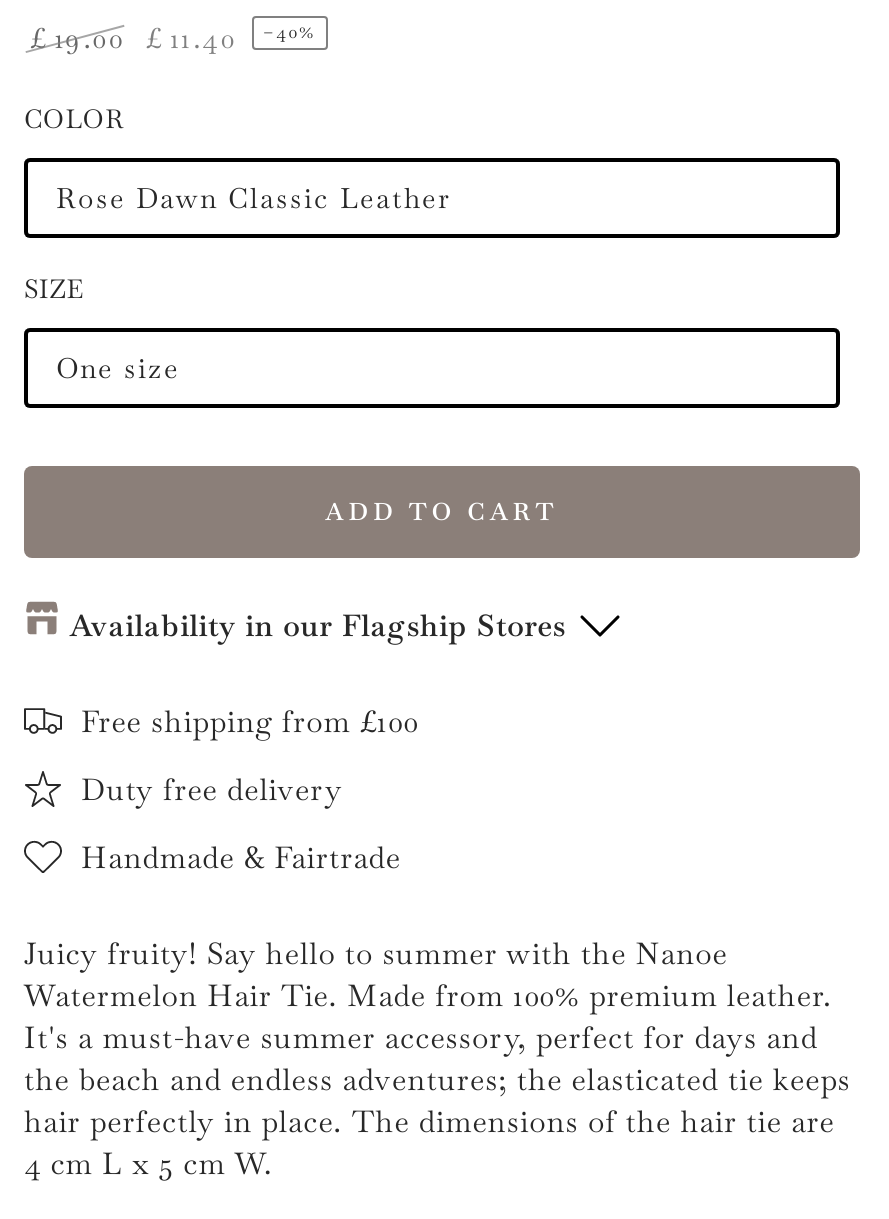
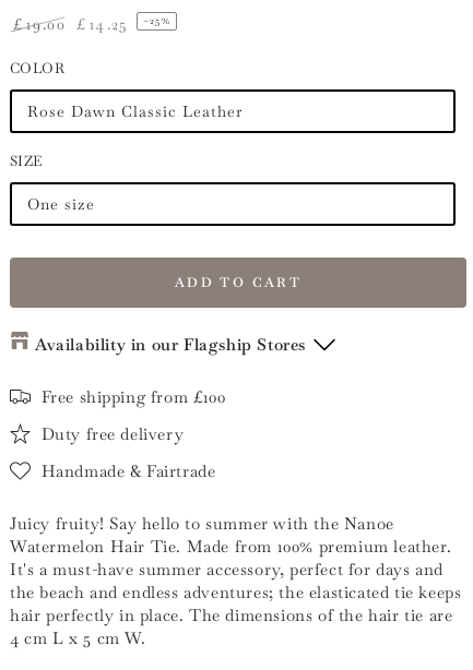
- £ 11.40
+ £ 14.25

- –40%
+ –25%
